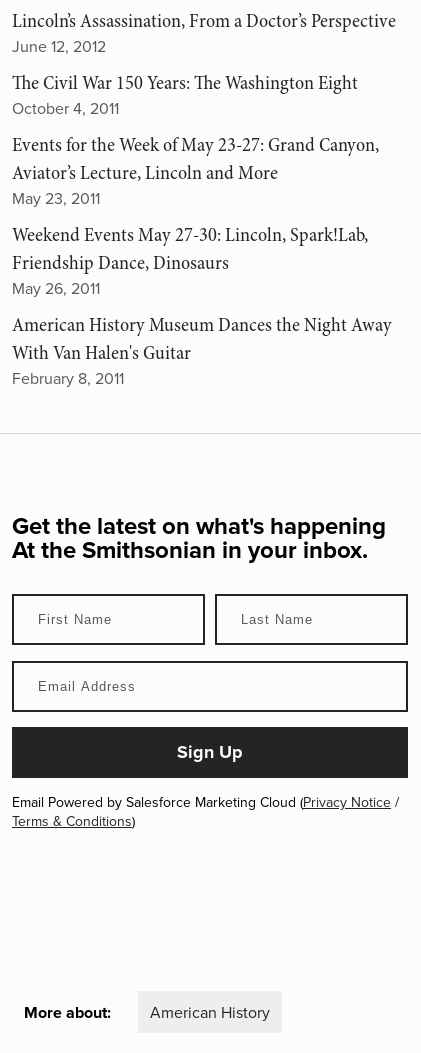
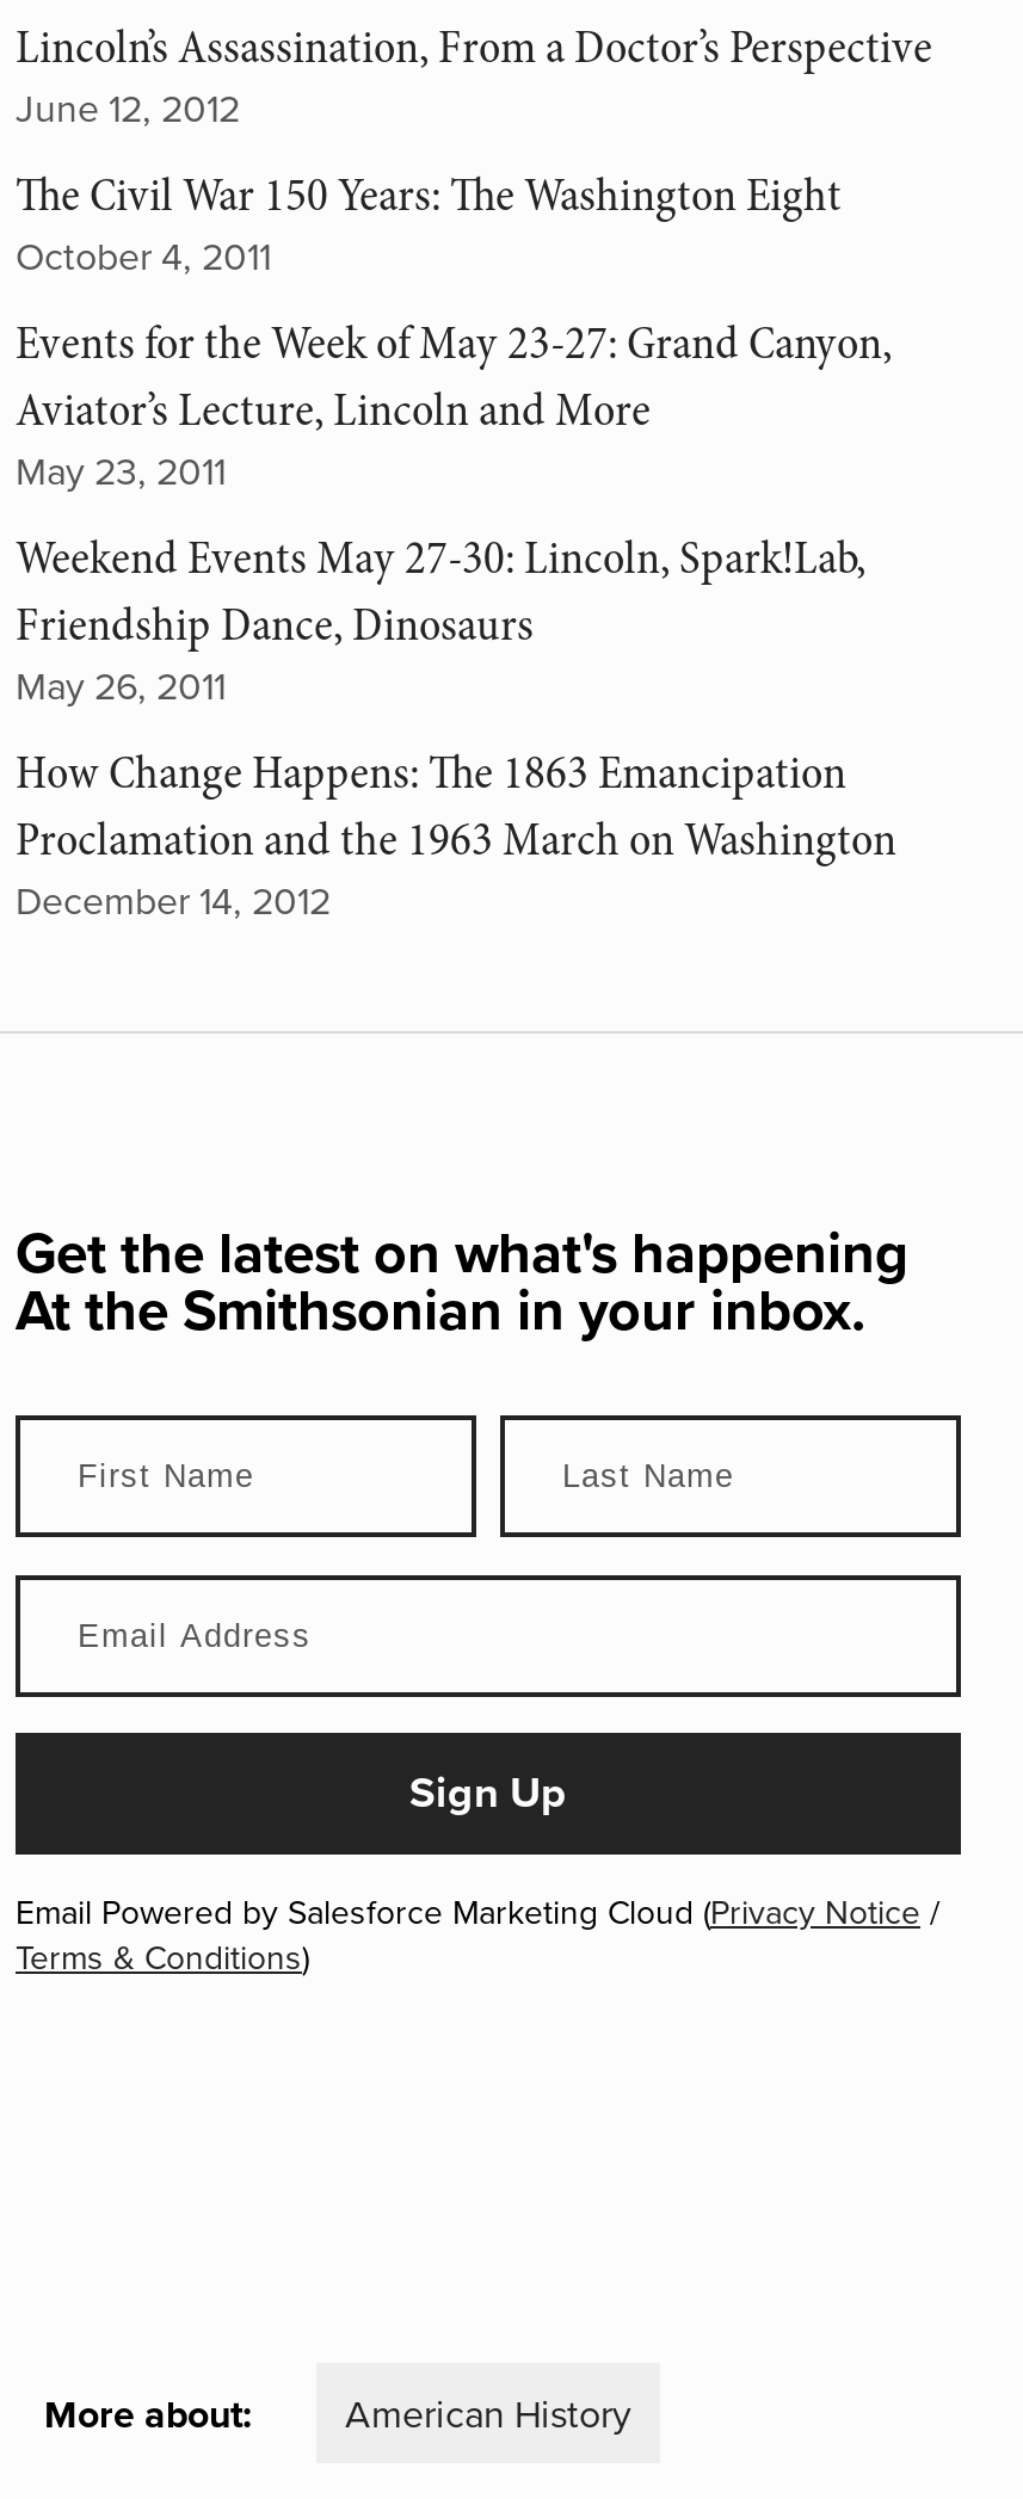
- American History Museum Dances the Night Away
- With Van Halen's Guitar
- February 8, 2011
+ How Change Happens: The 1863 Emancipation
+ Proclamation and the 1963 March on Washington
+ December 14, 2012
